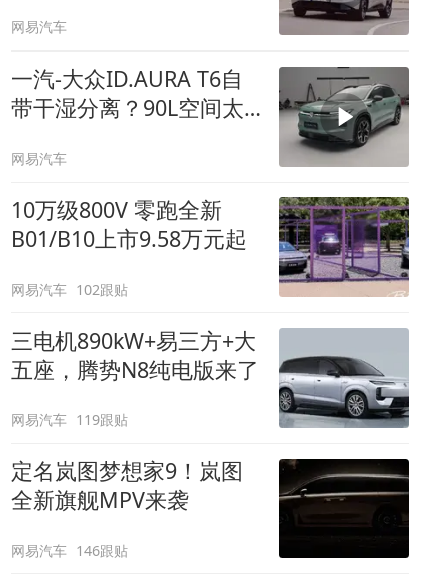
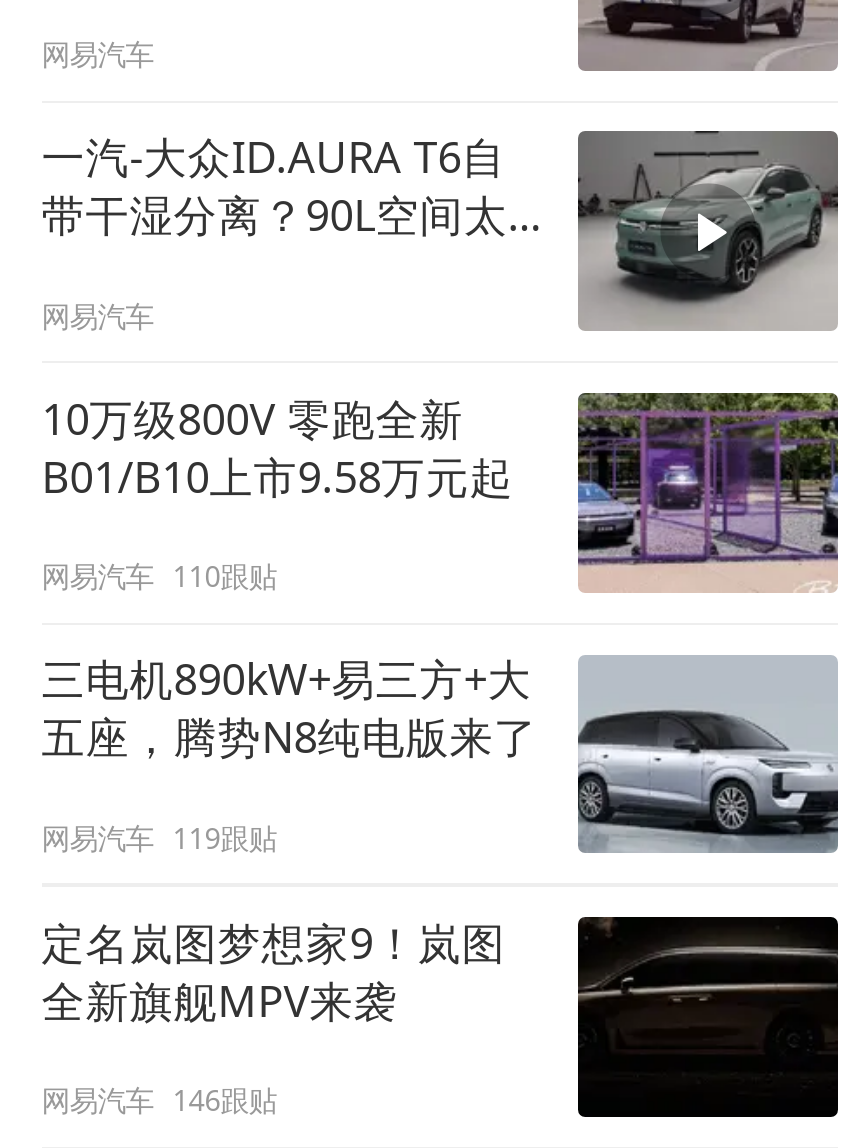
- 网易汽车 102跟贴
+ 网易汽车 110跟贴
